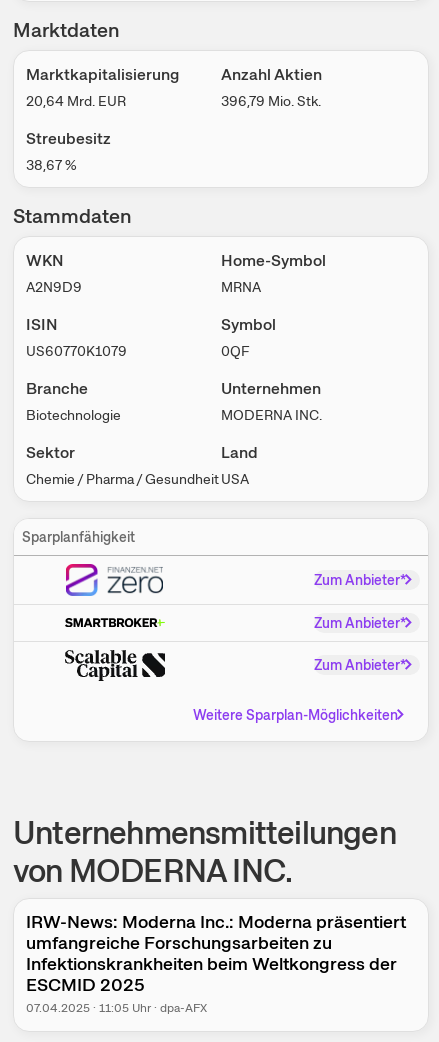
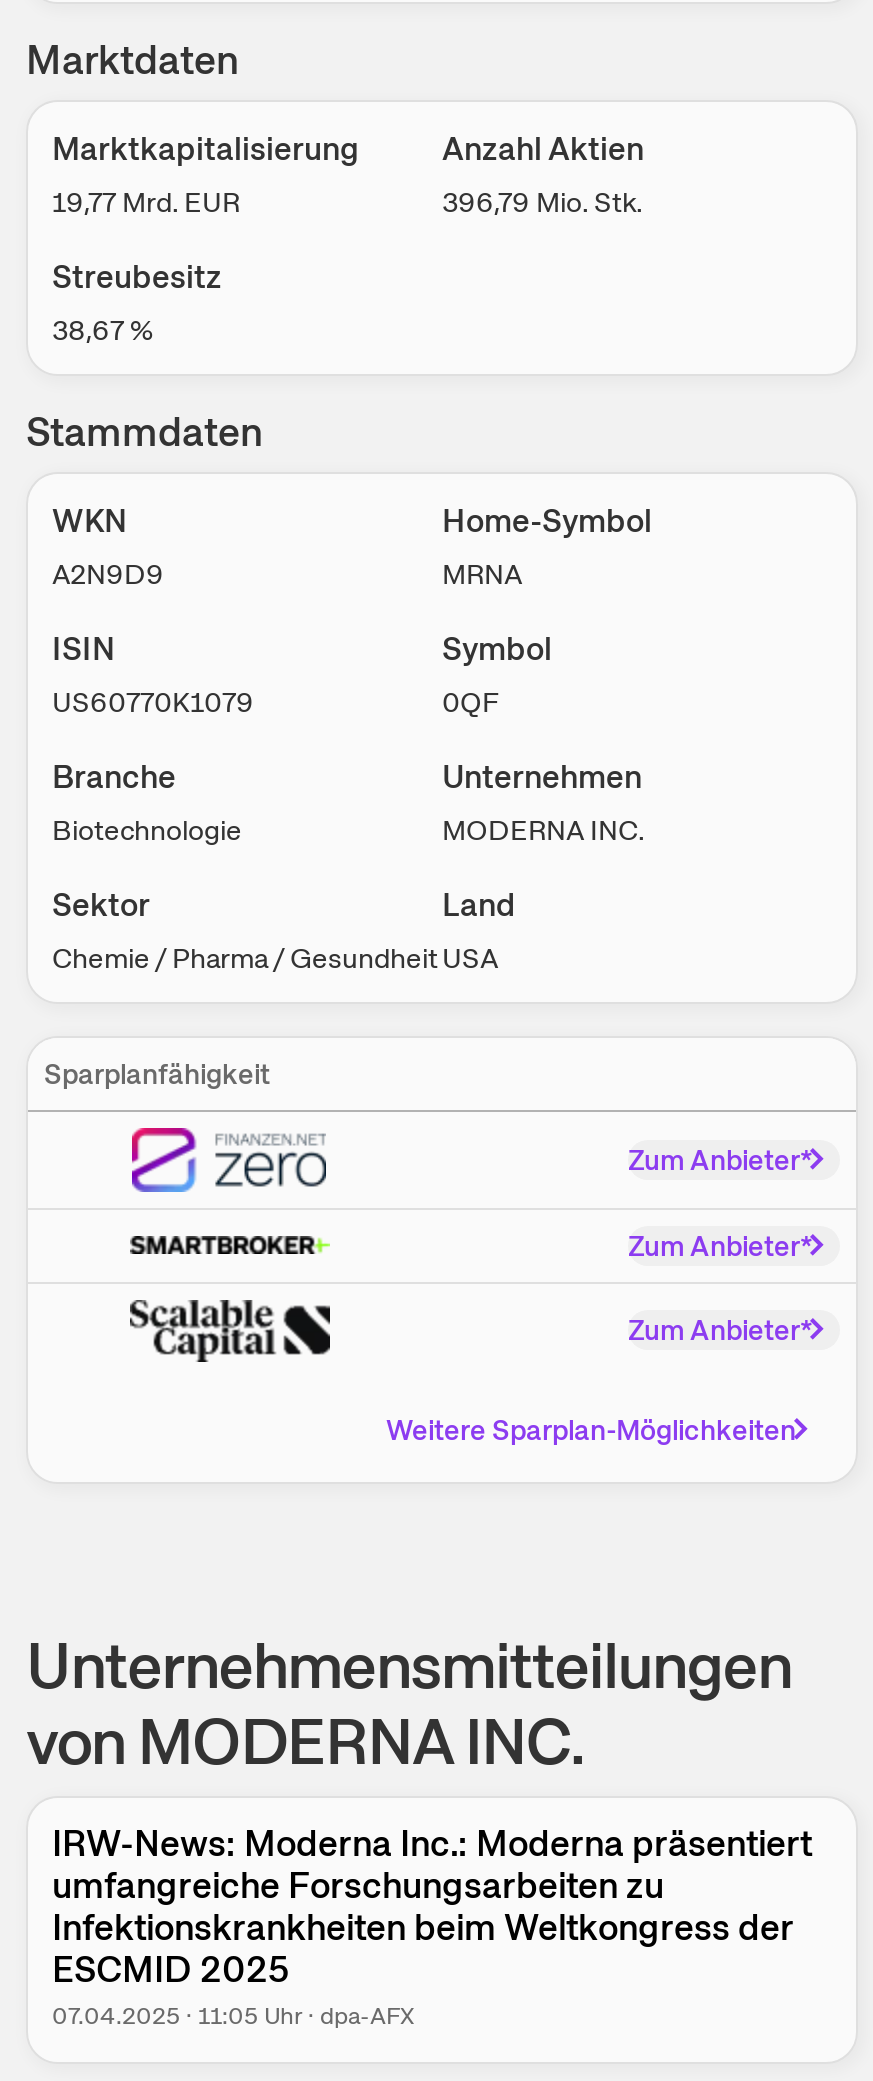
- 20,64 Mrd. EUR
+ 19,77 Mrd. EUR
